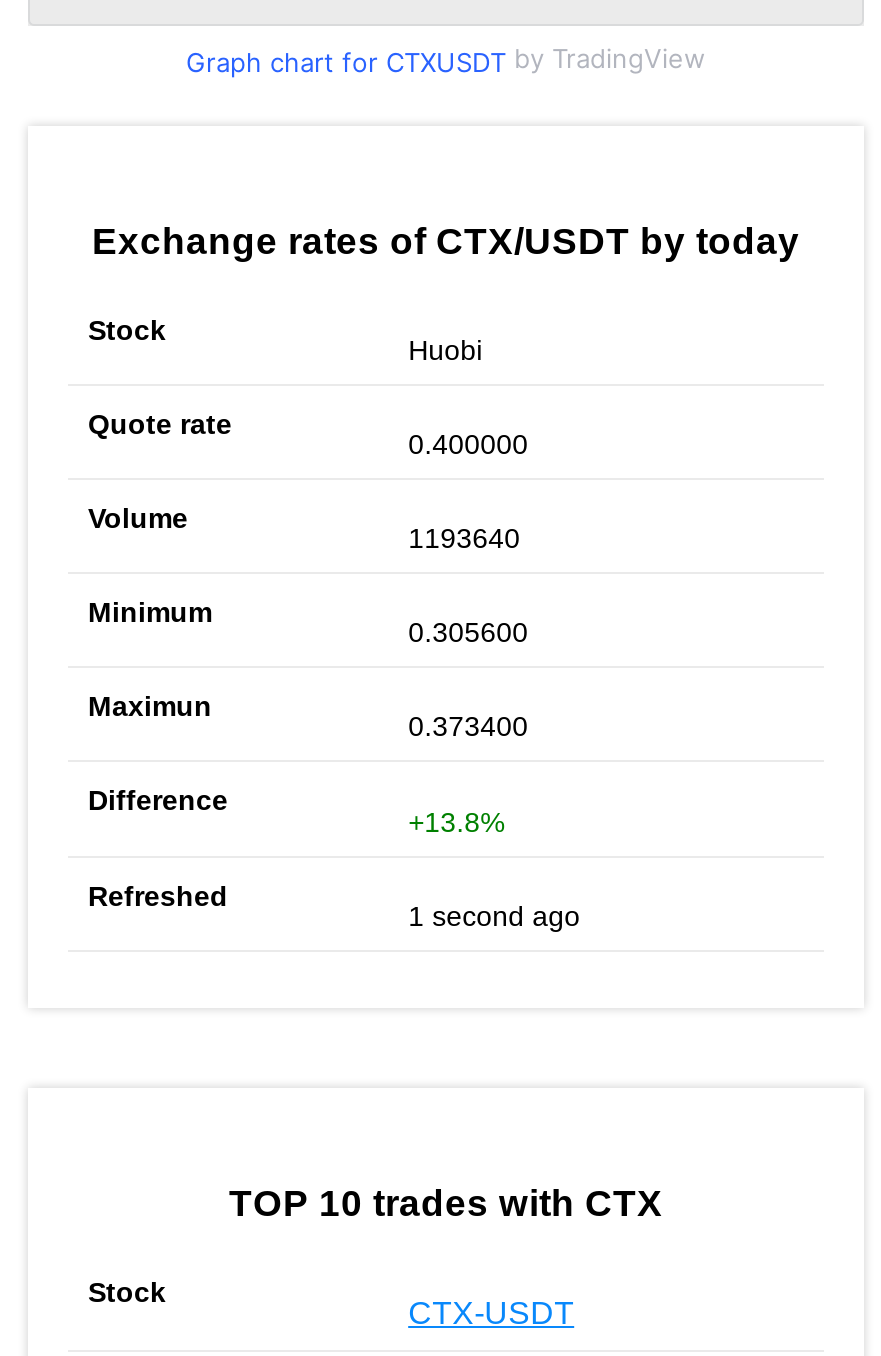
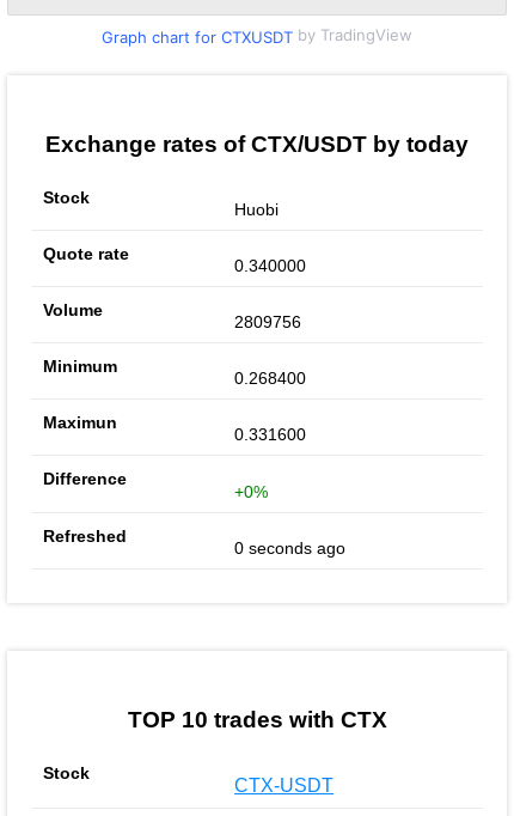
- 0.400000
+ 0.340000

- 1193640
+ 2809756

- 0.305600
+ 0.268400

- 0.373400
+ 0.331600

- +13.8%
+ +0%

- 1 second ago
+ 0 seconds ago
